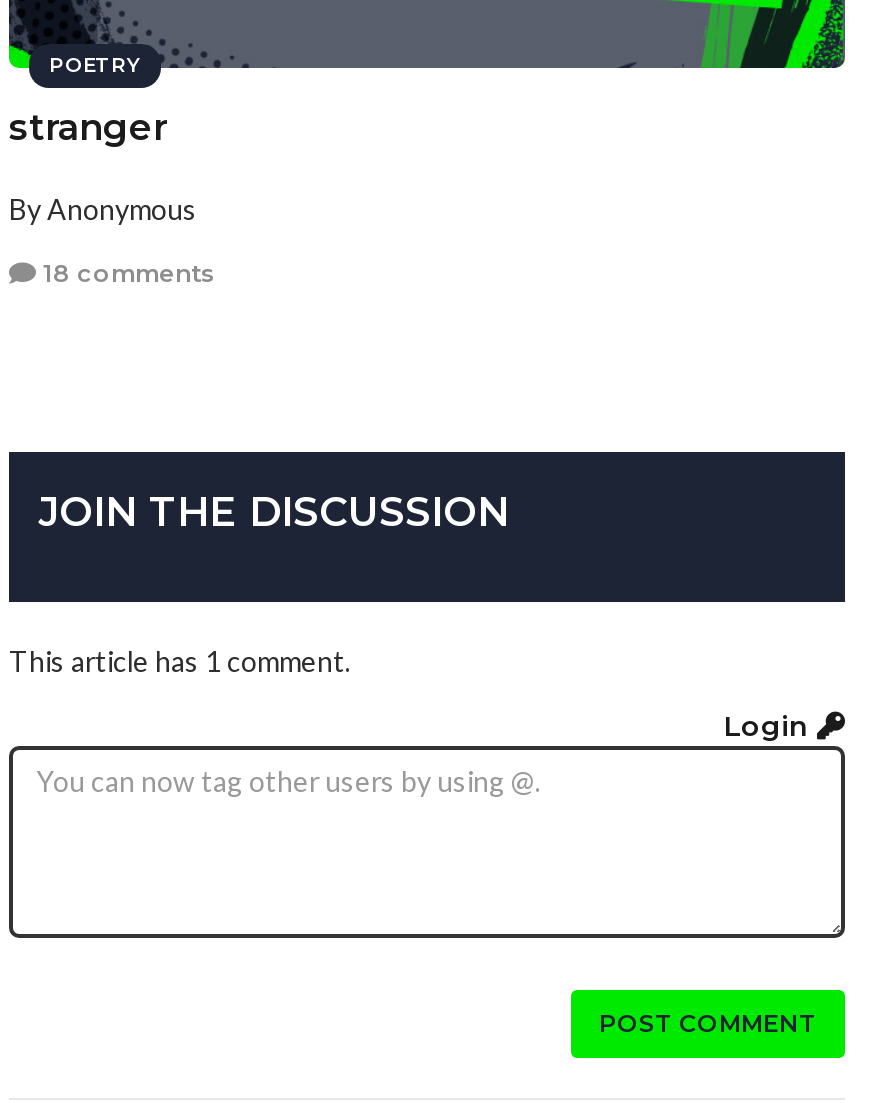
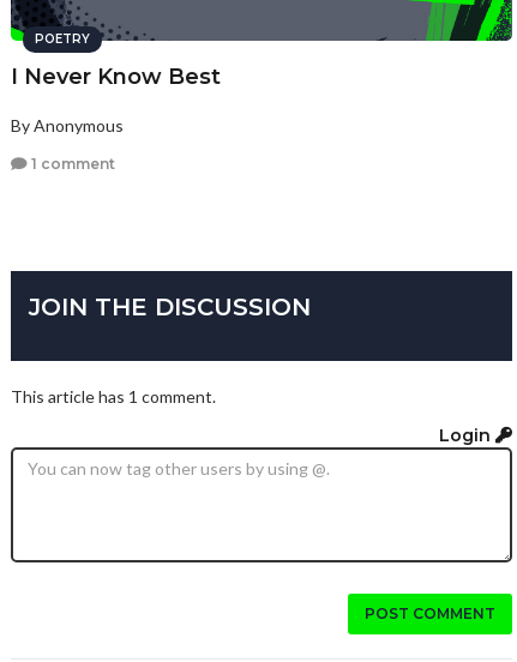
- stranger
+ I Never Know Best

- 18 comments
+ 1 comment
